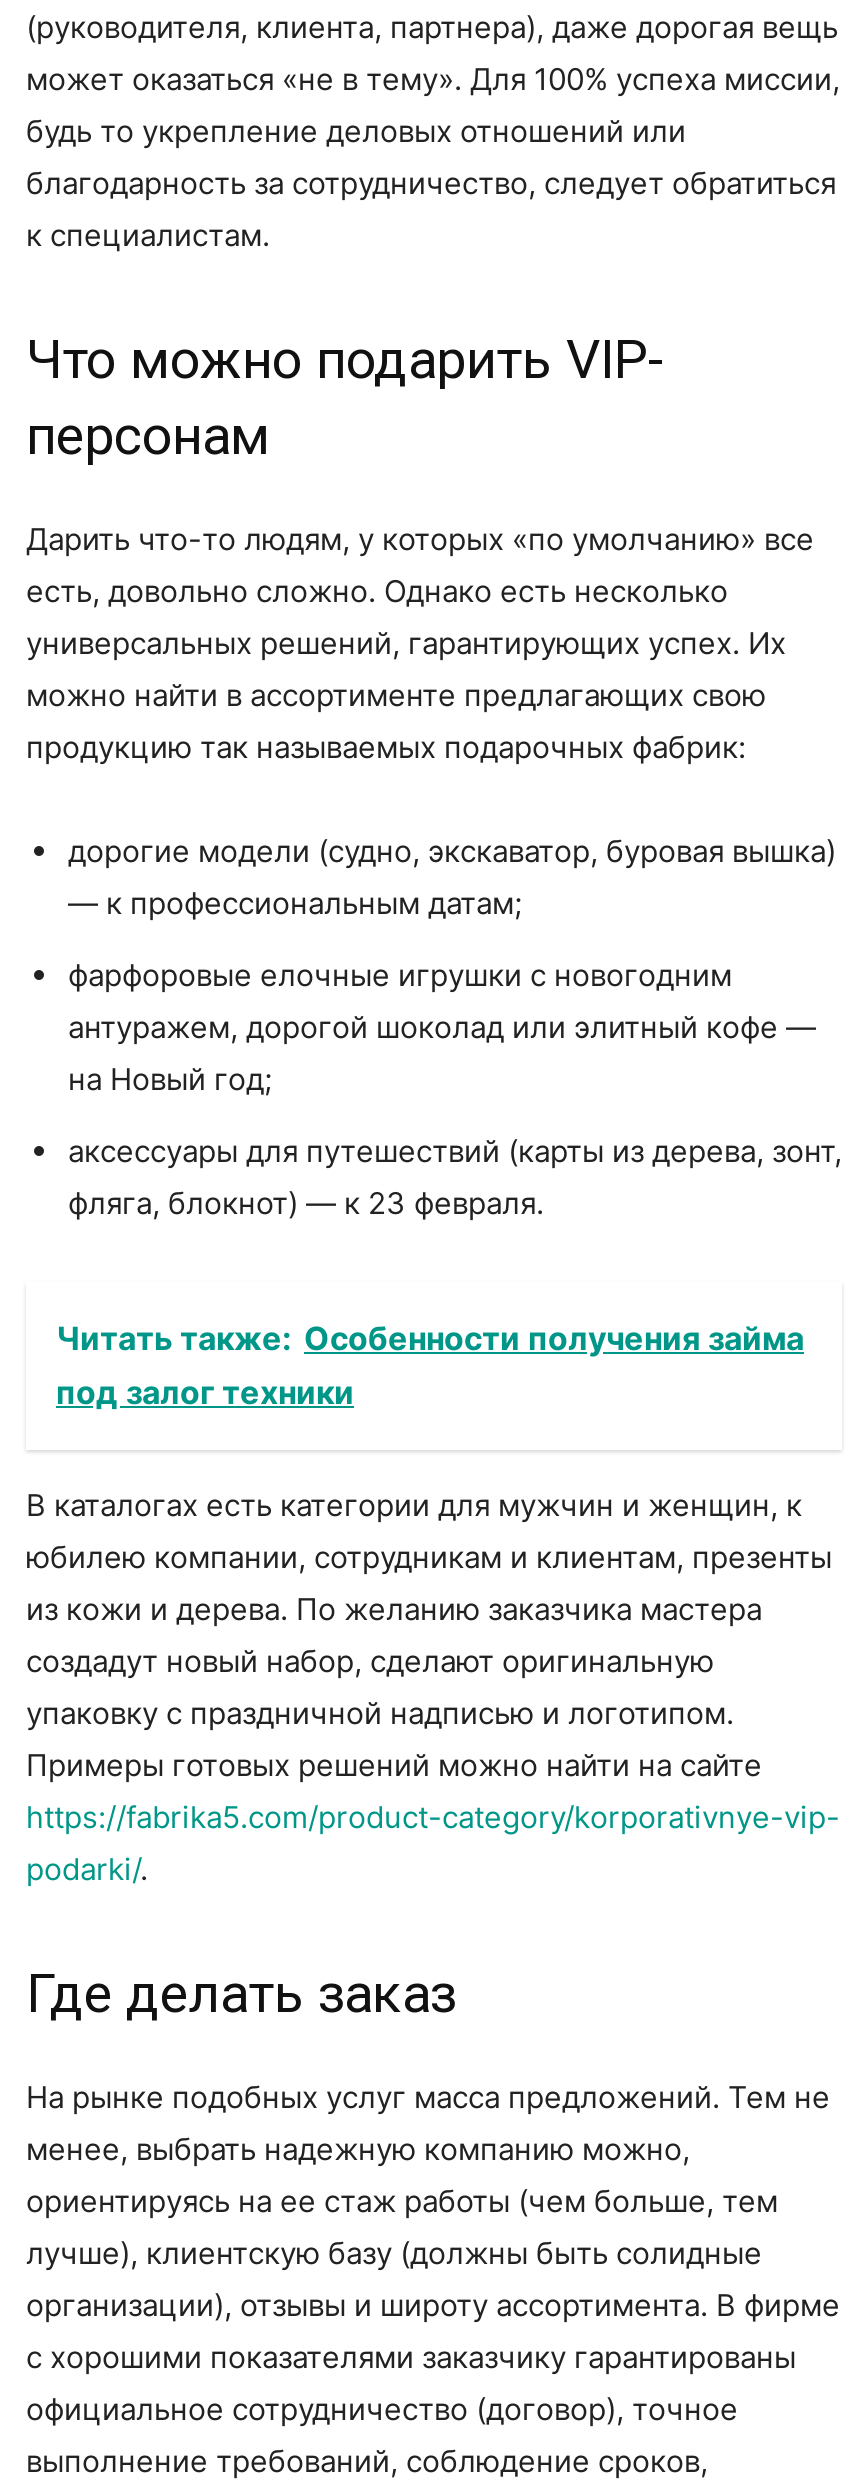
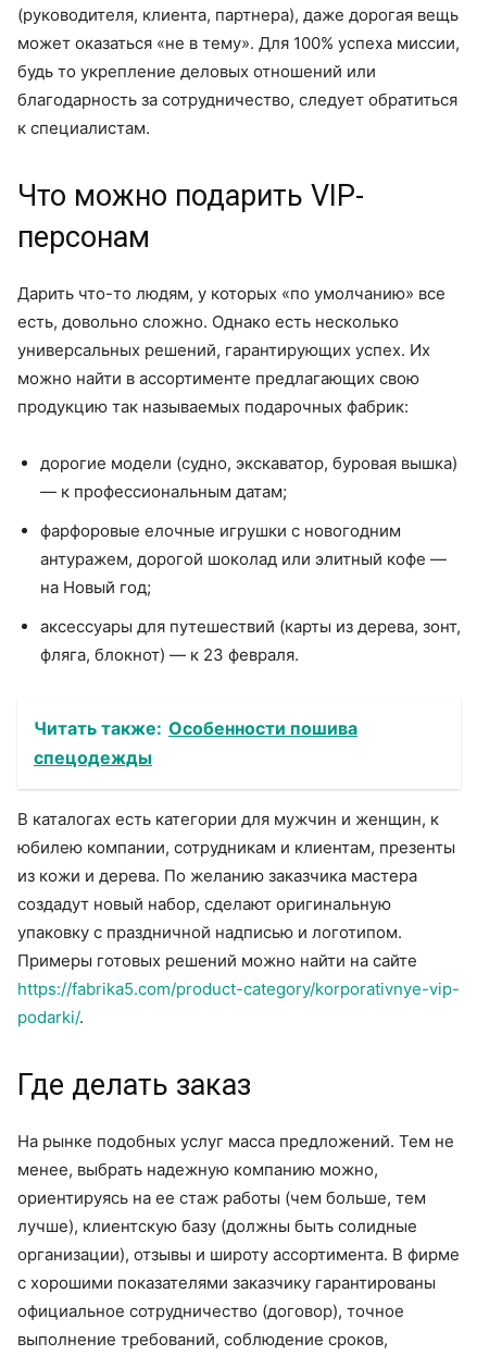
- Читать также: Особенности получения займа
- под залог техники
+ Читать также: Особенности пошива
+ спецодежды
